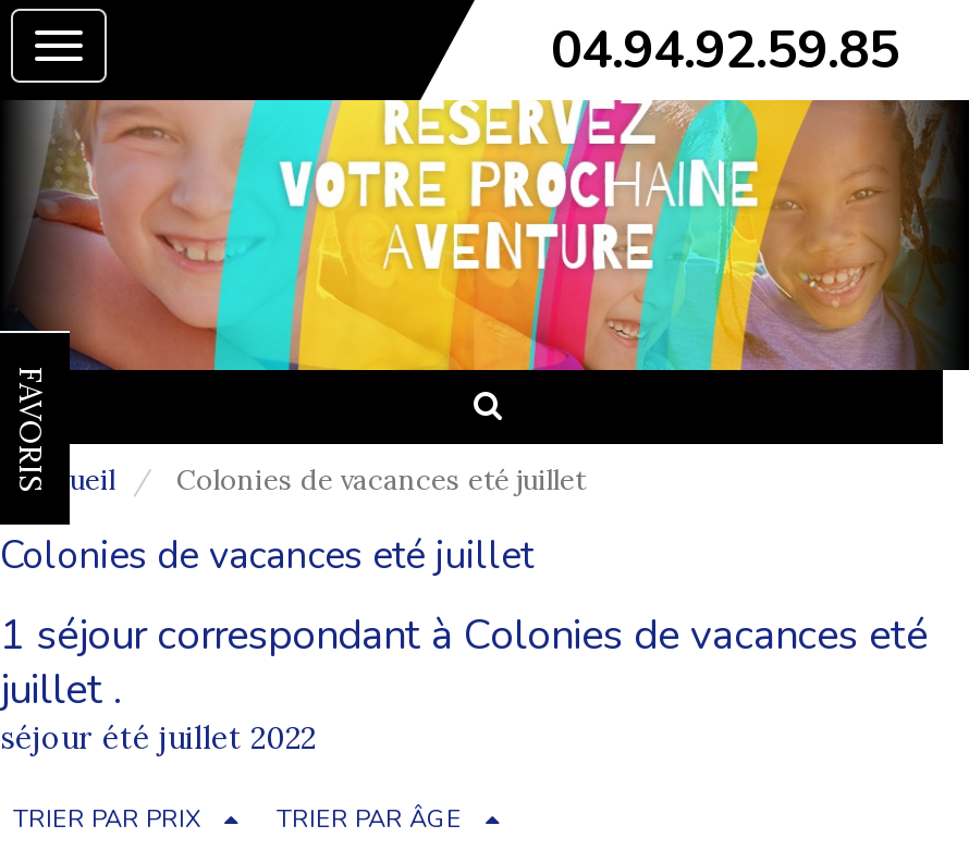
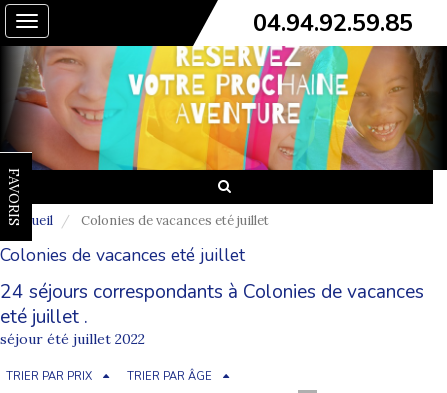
- 1 séjour correspondant à Colonies de vacances eté
- juillet .
+ 24 séjours correspondants à Colonies de vacances
+ eté juillet .
